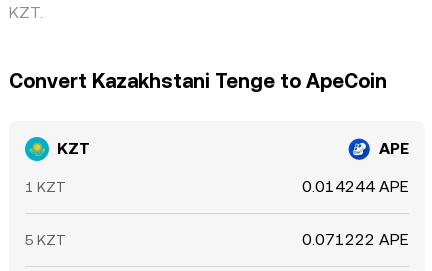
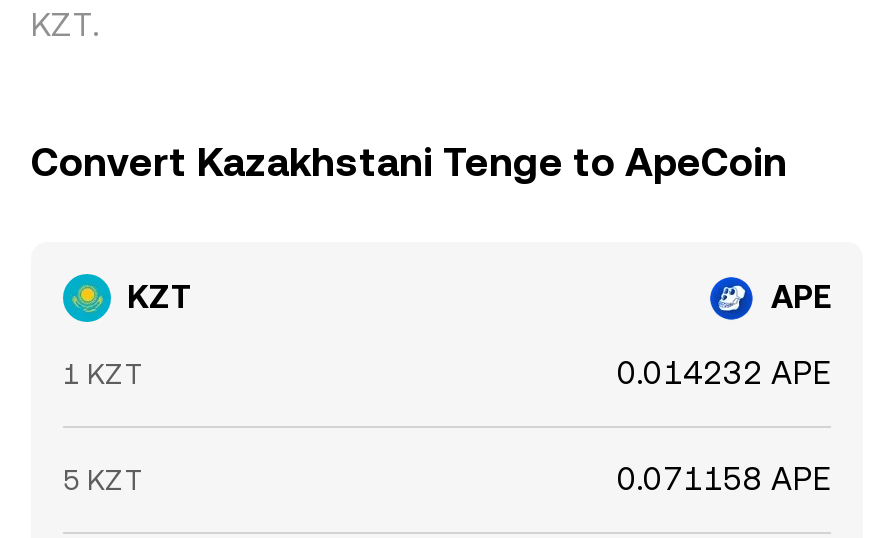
- 0.014244 APE
+ 0.014232 APE

- 0.071222 APE
+ 0.071158 APE
